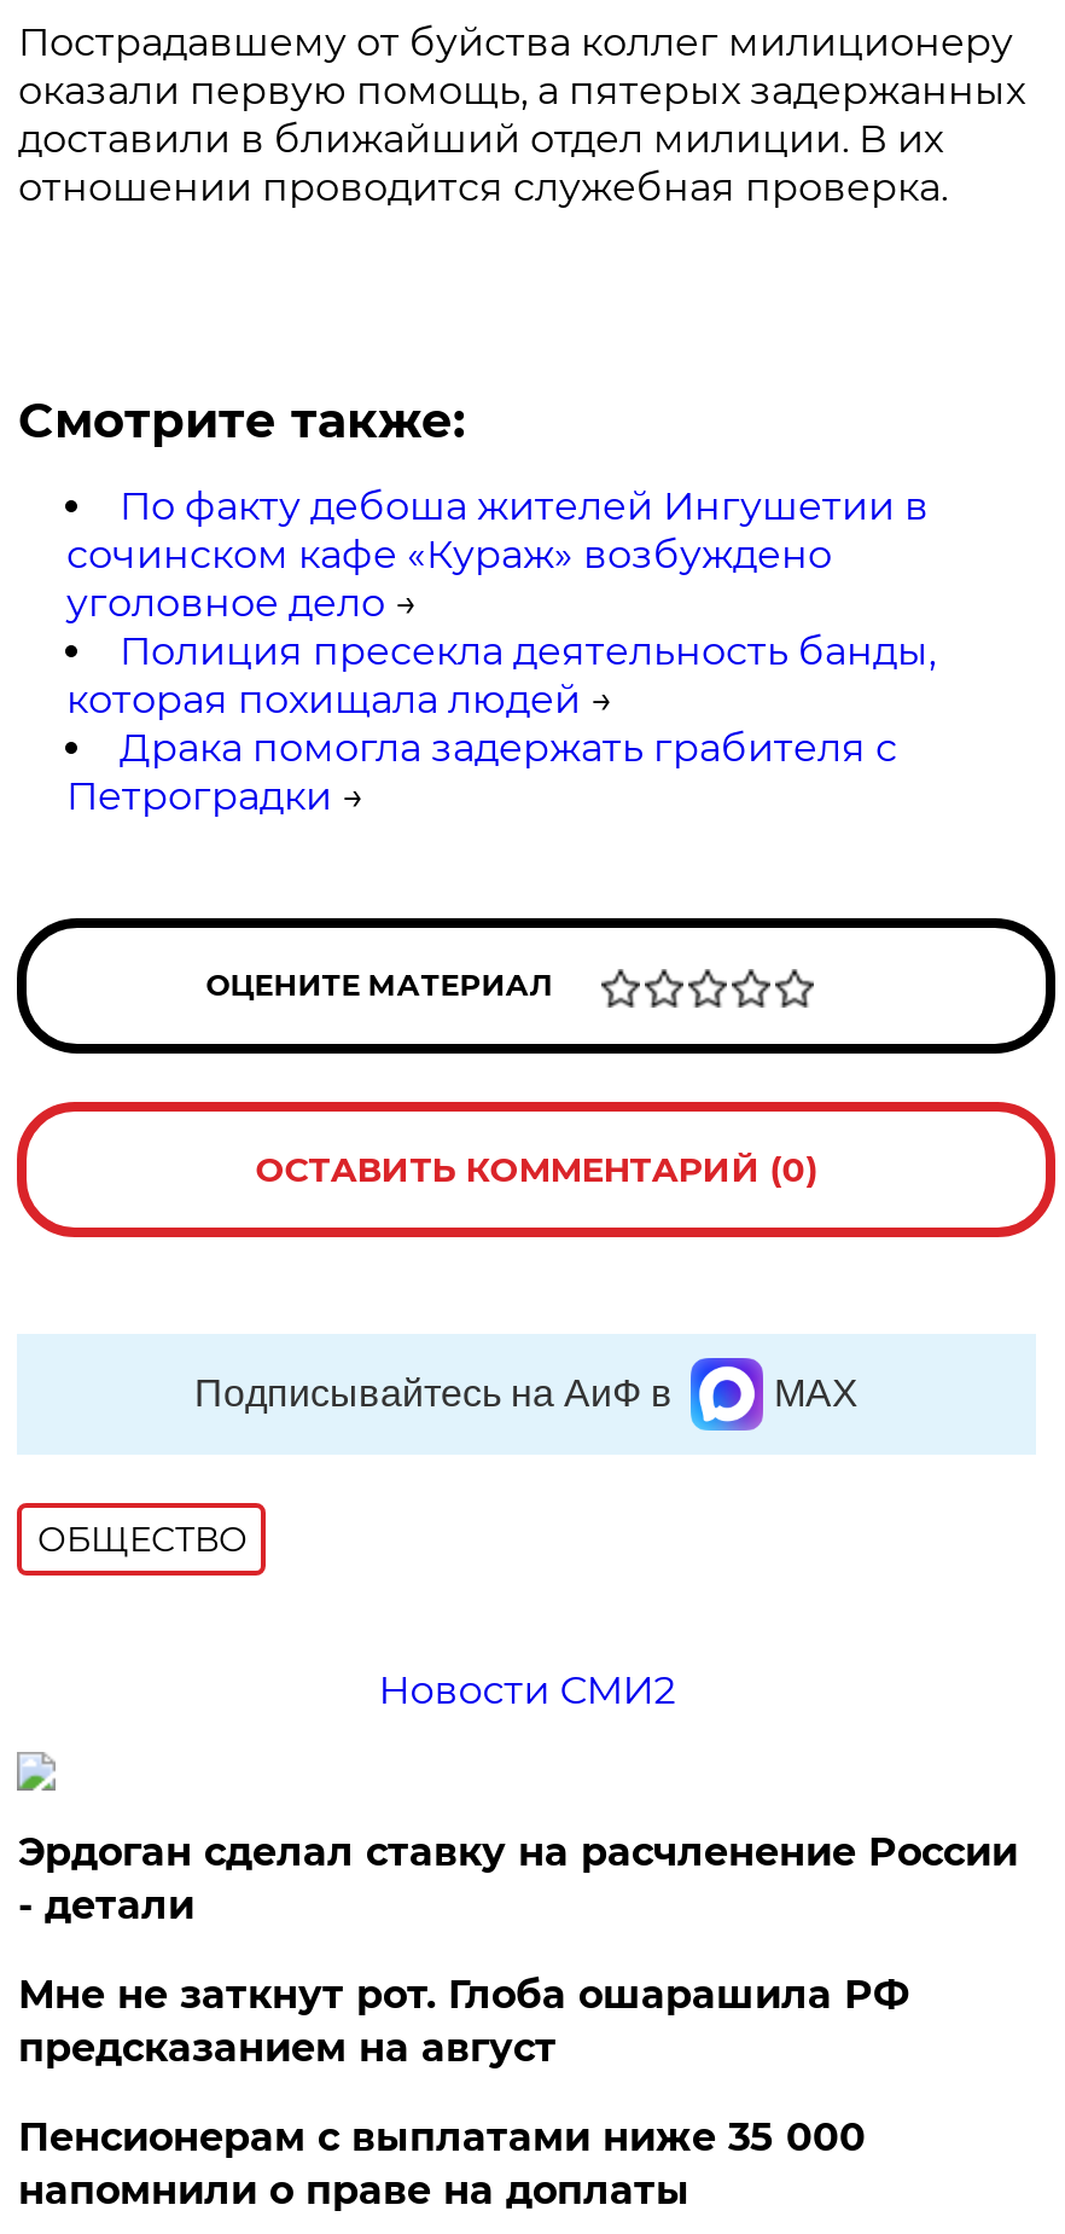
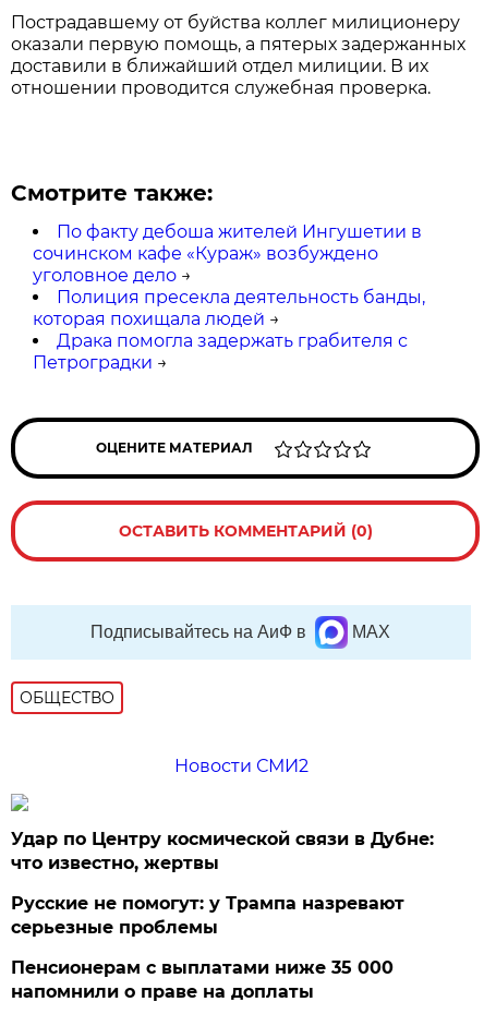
- Эрдоган сделал ставку на расчленение России
- - детали
+ Удар по Центру космической связи в Дубне:
+ что известно, жертвы

- Мне не заткнут рот. Глоба ошарашила РФ
- предсказанием на август
+ Русские не помогут: у Трампа назревают
+ серьезные проблемы
